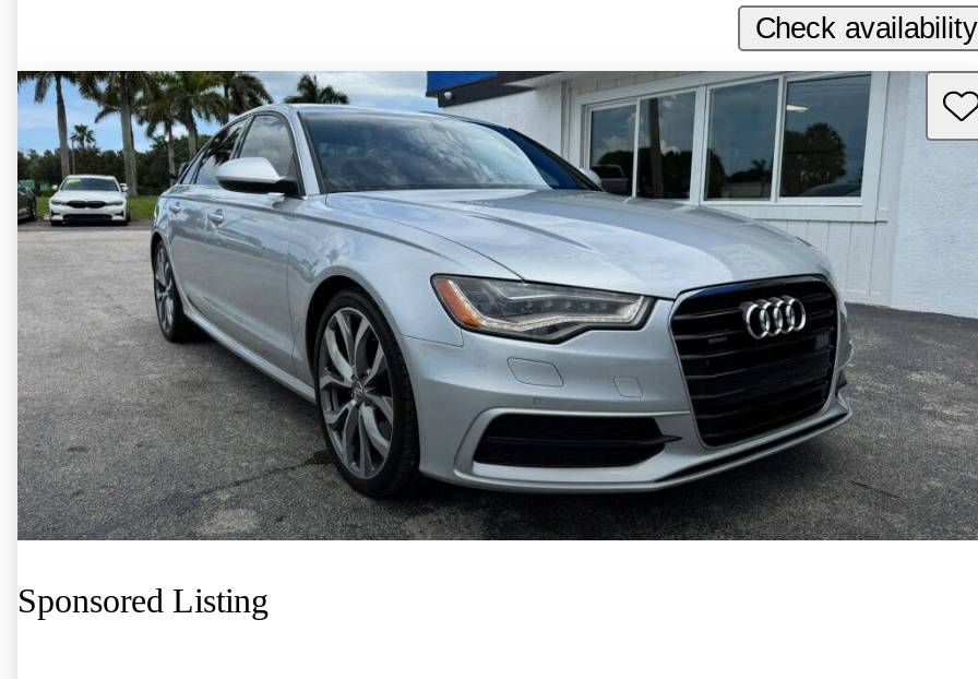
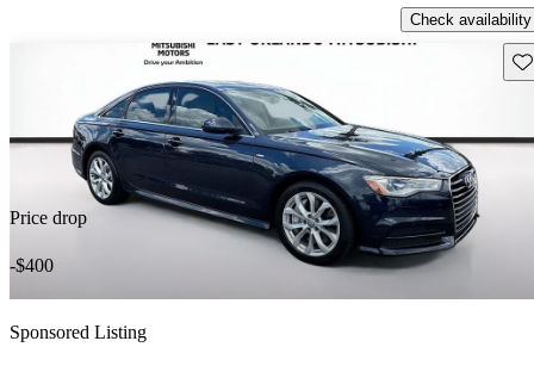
- [image]
+ [image]

+ Price drop
+ -$400
